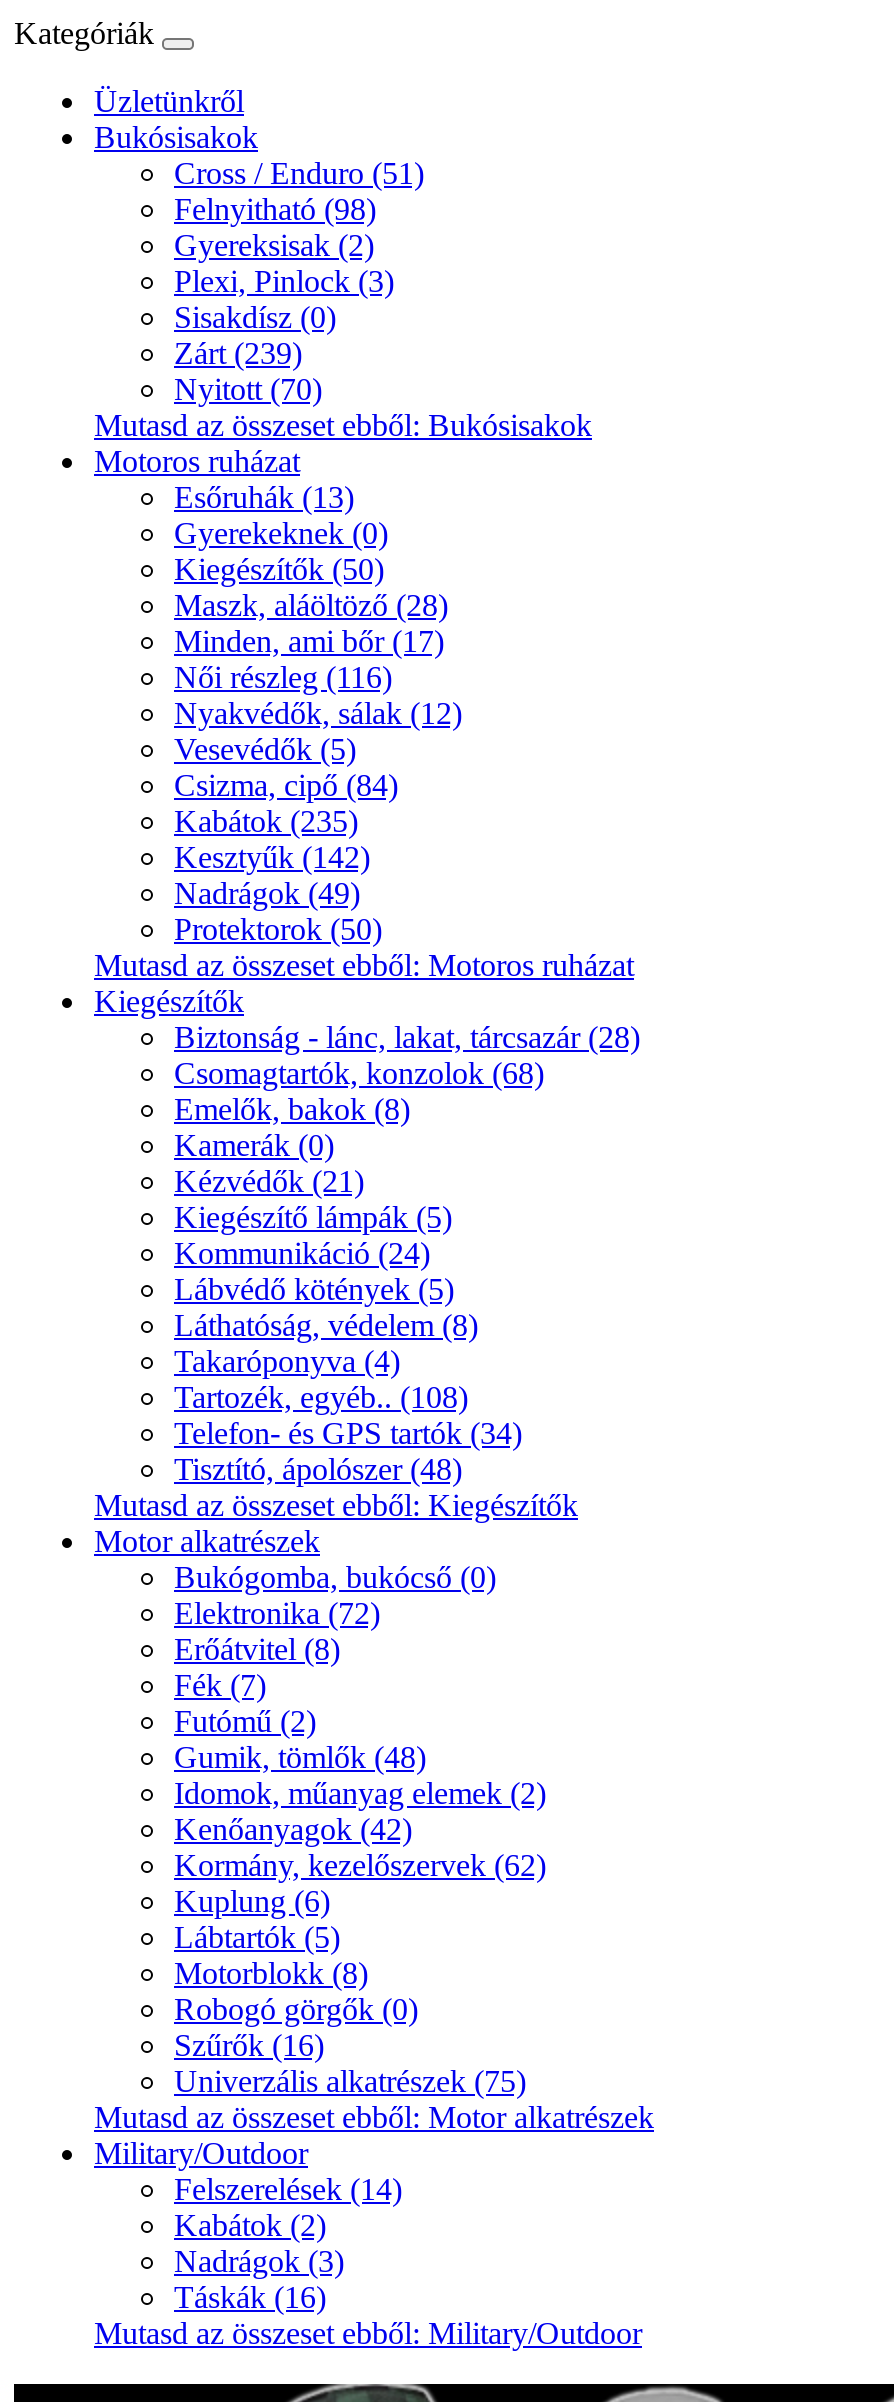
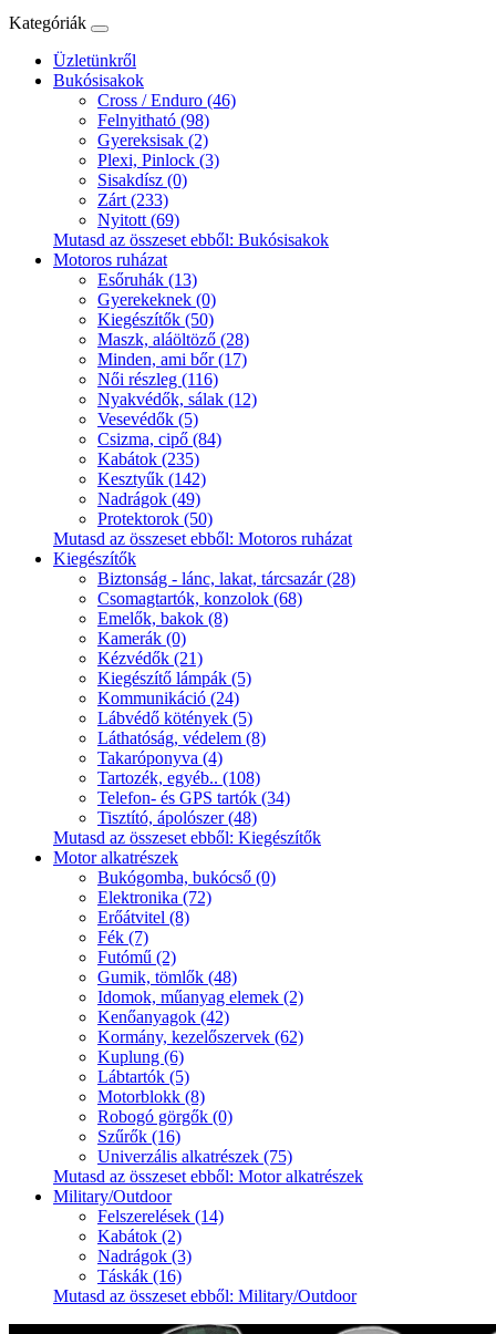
- Cross / Enduro (51)
+ Cross / Enduro (46)

- Zárt (239)
+ Zárt (233)

- Nyitott (70)
+ Nyitott (69)
